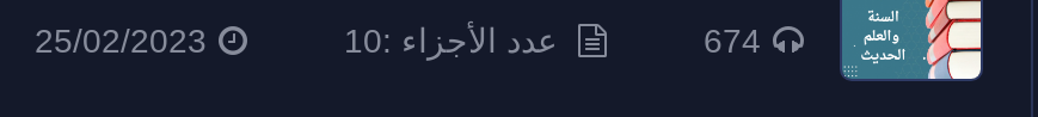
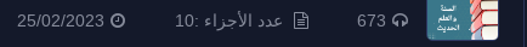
- 674
+ 673
